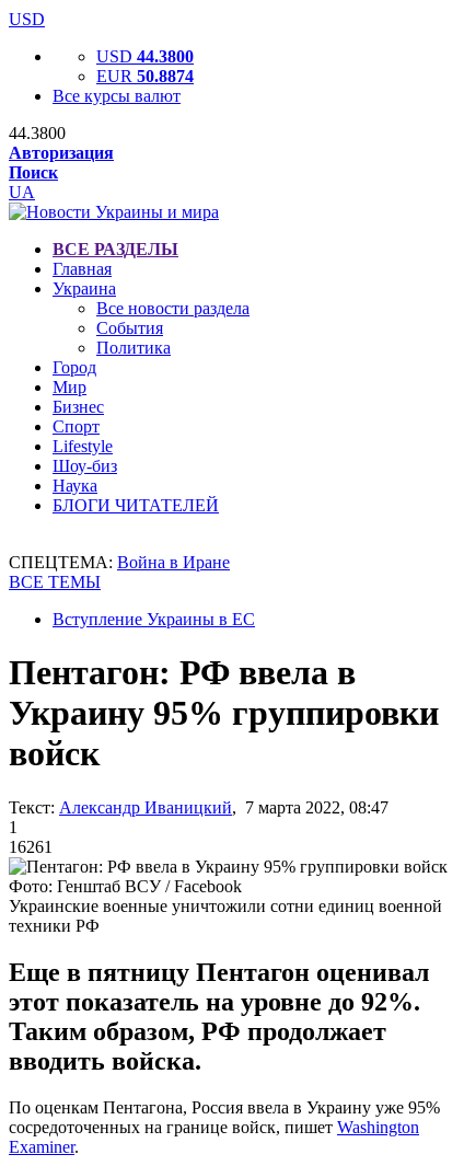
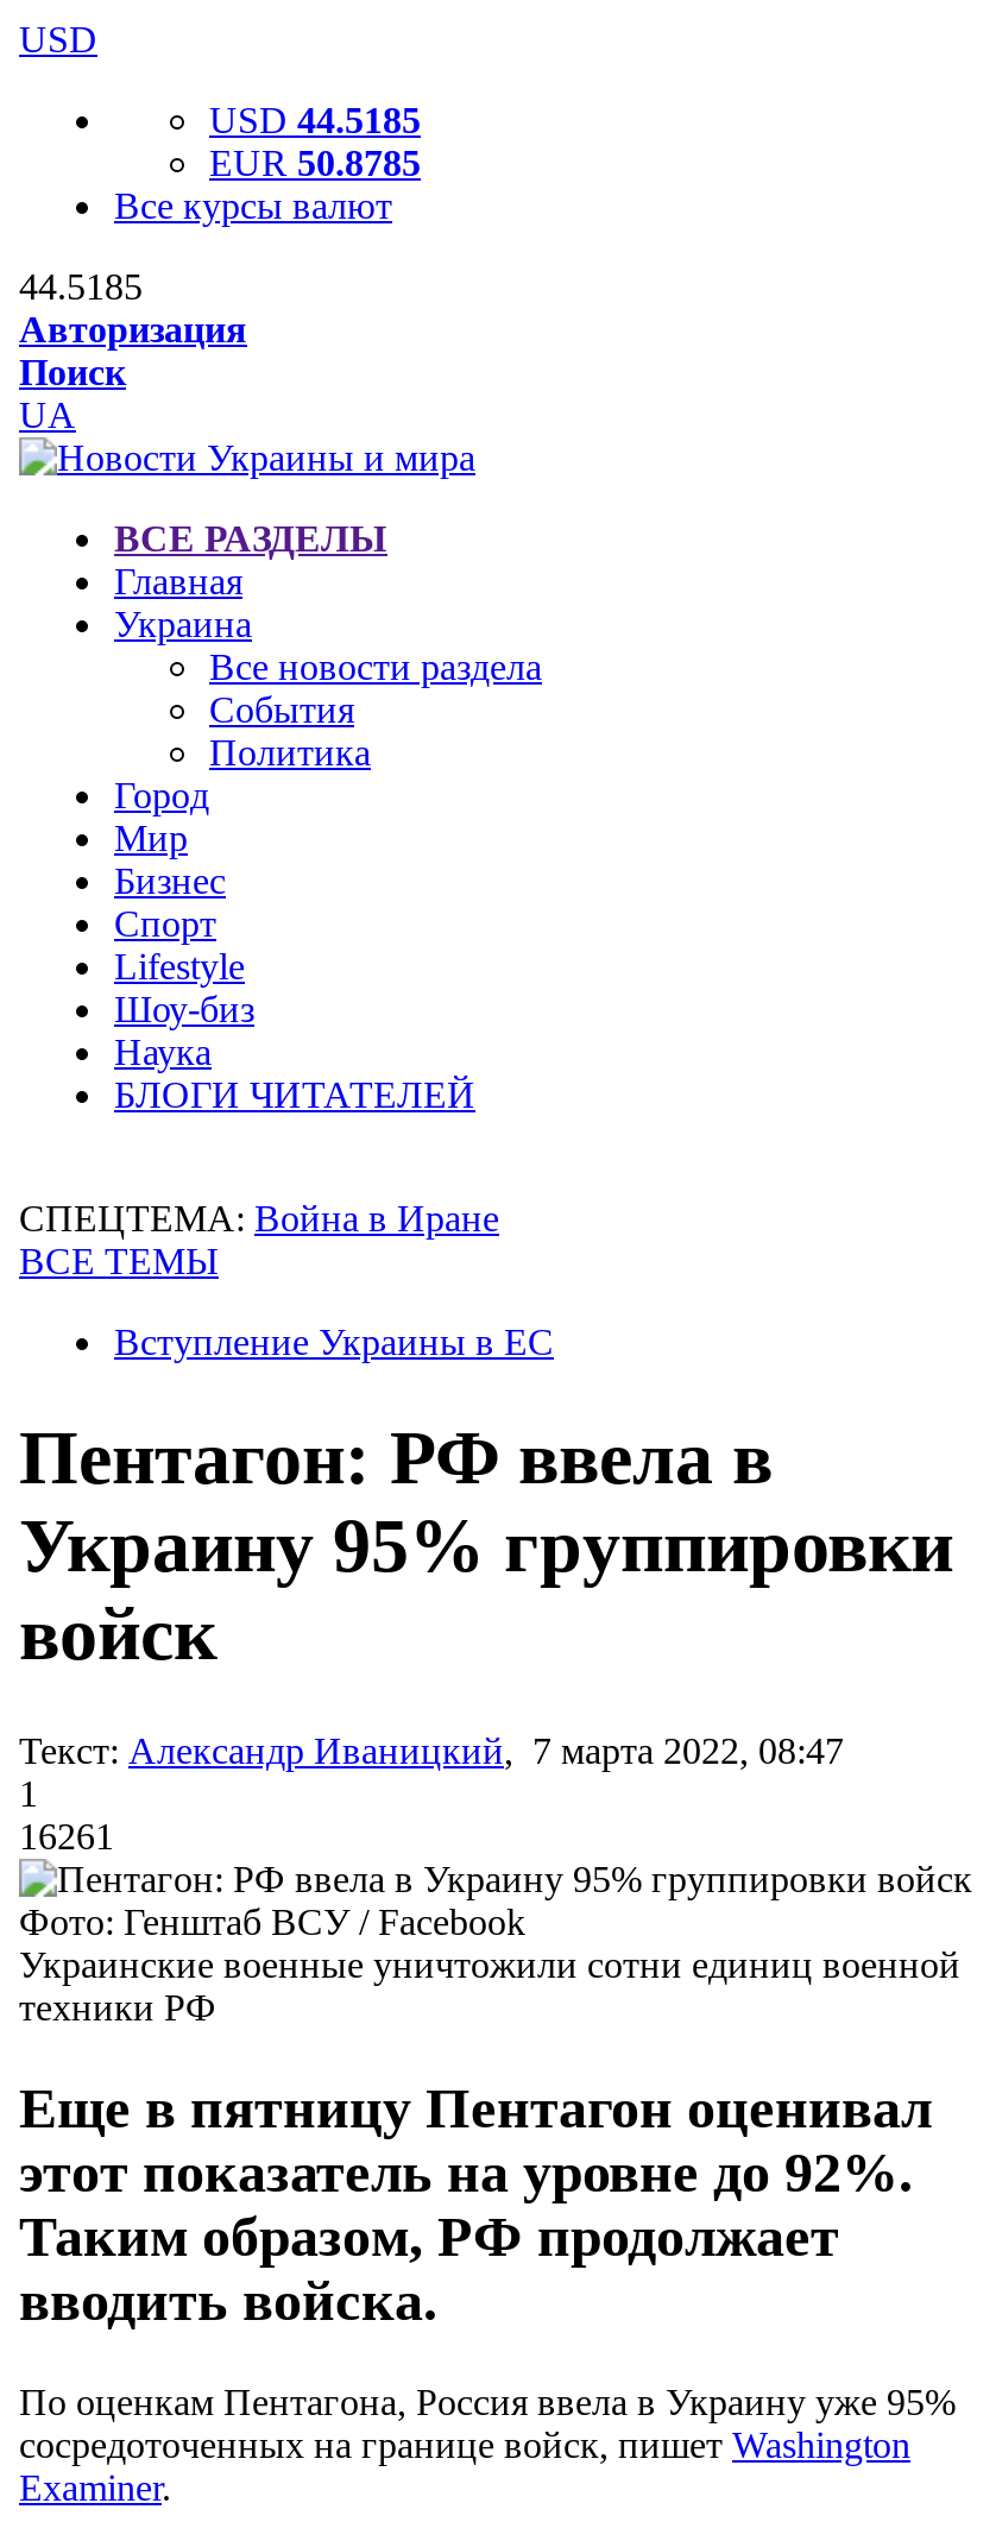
- USD 44.3800
+ USD 44.5185

- EUR 50.8874
+ EUR 50.8785

- 44.3800
+ 44.5185
